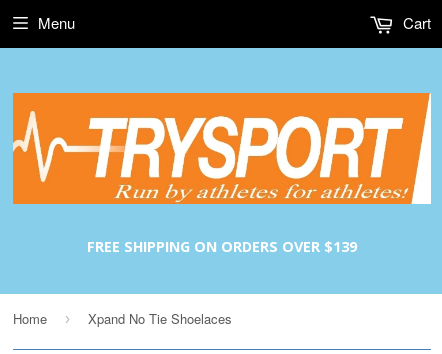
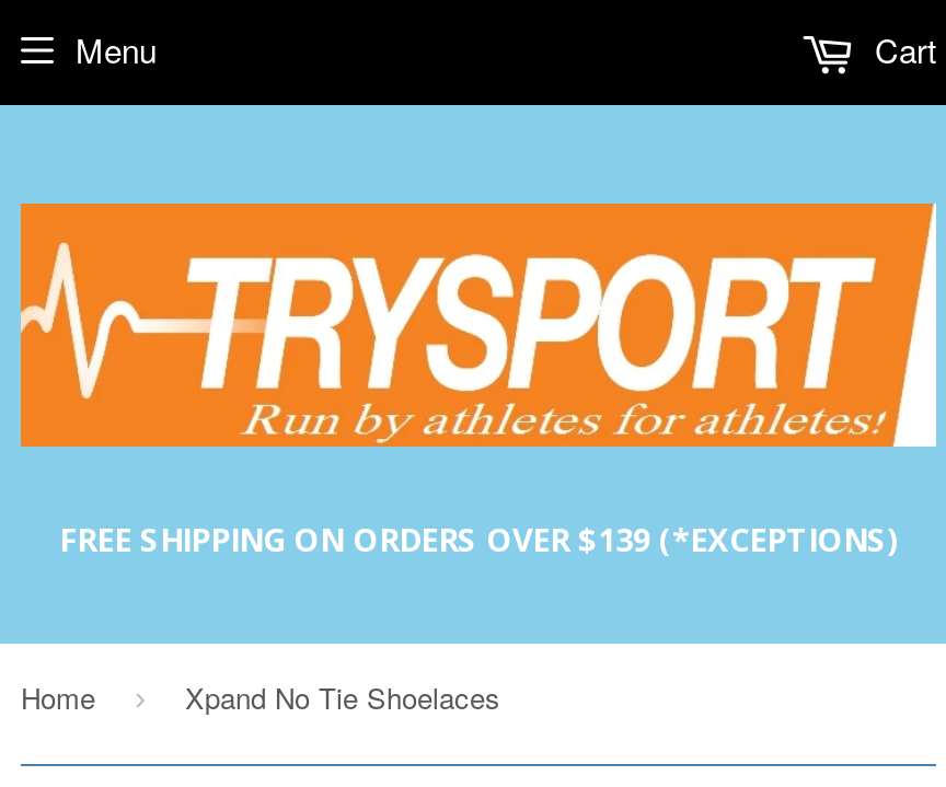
- FREE SHIPPING ON ORDERS OVER $139
+ FREE SHIPPING ON ORDERS OVER $139 (*EXCEPTIONS)
